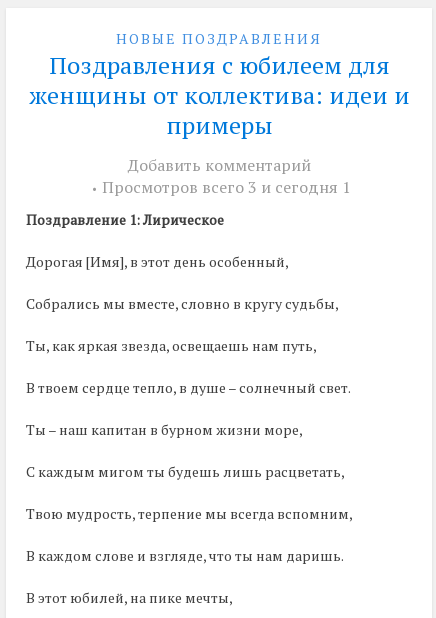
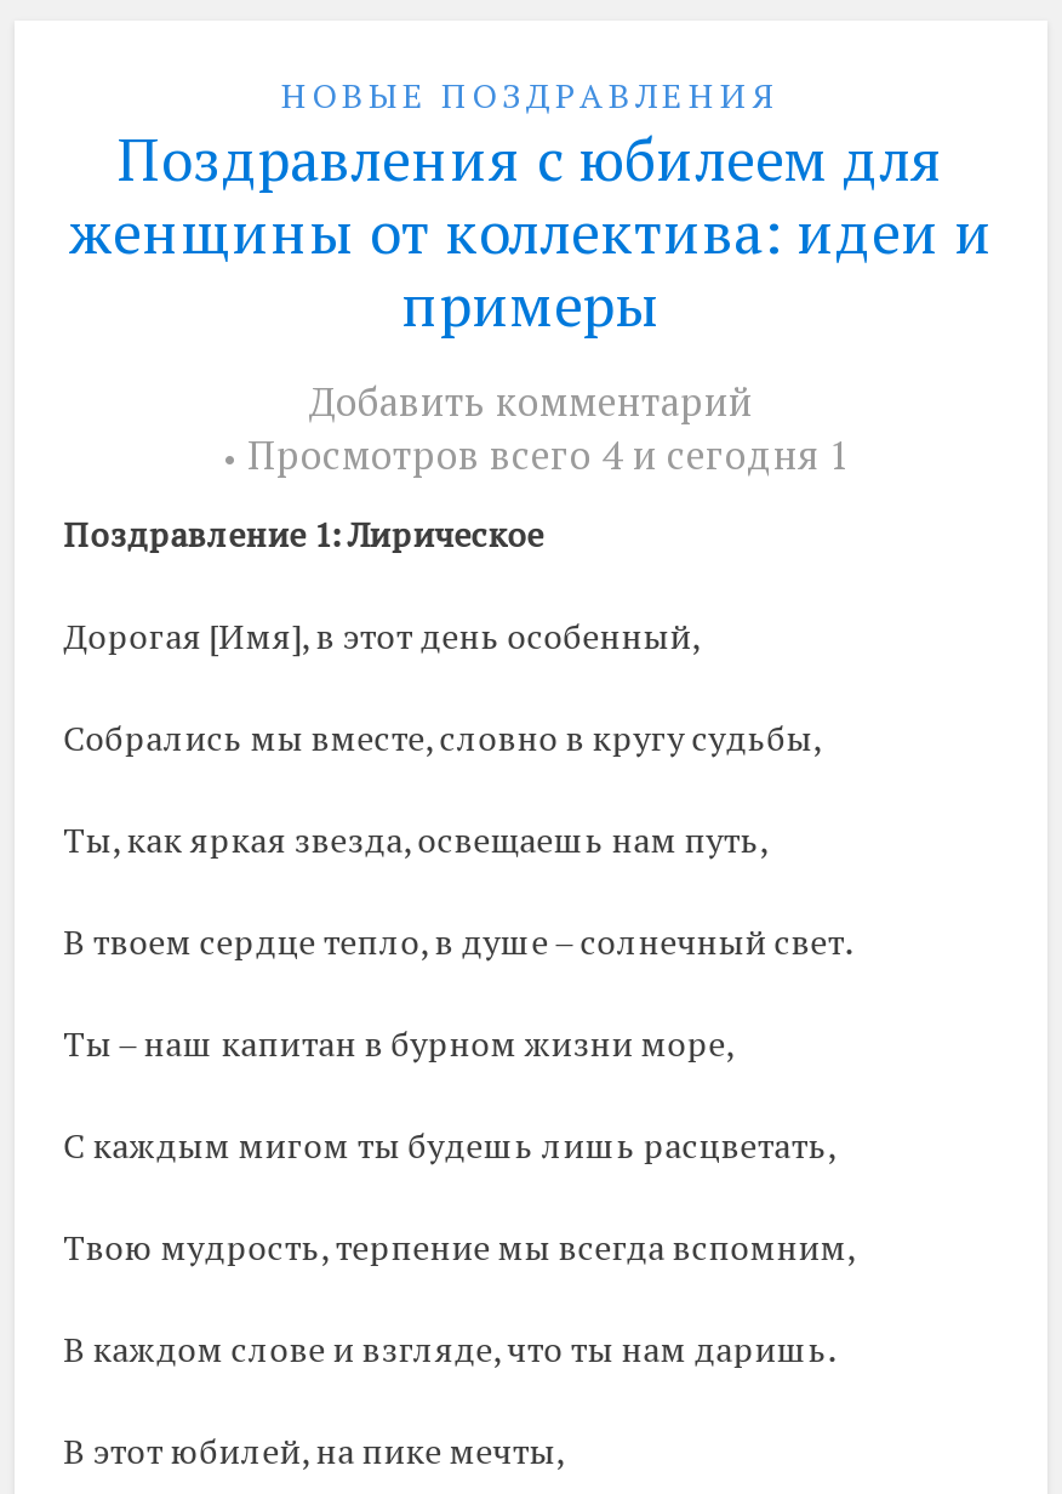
- Просмотров всего 3 и сегодня 1
+ Просмотров всего 4 и сегодня 1
